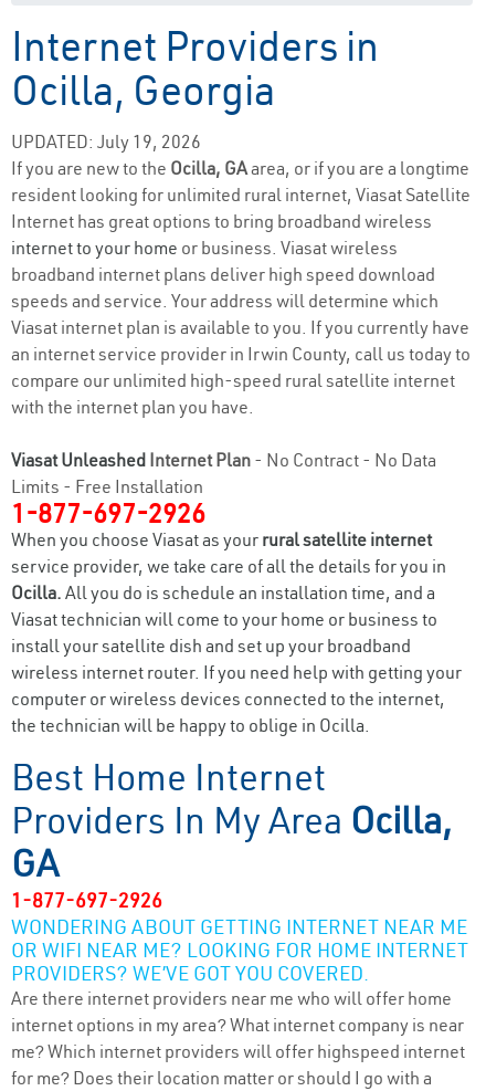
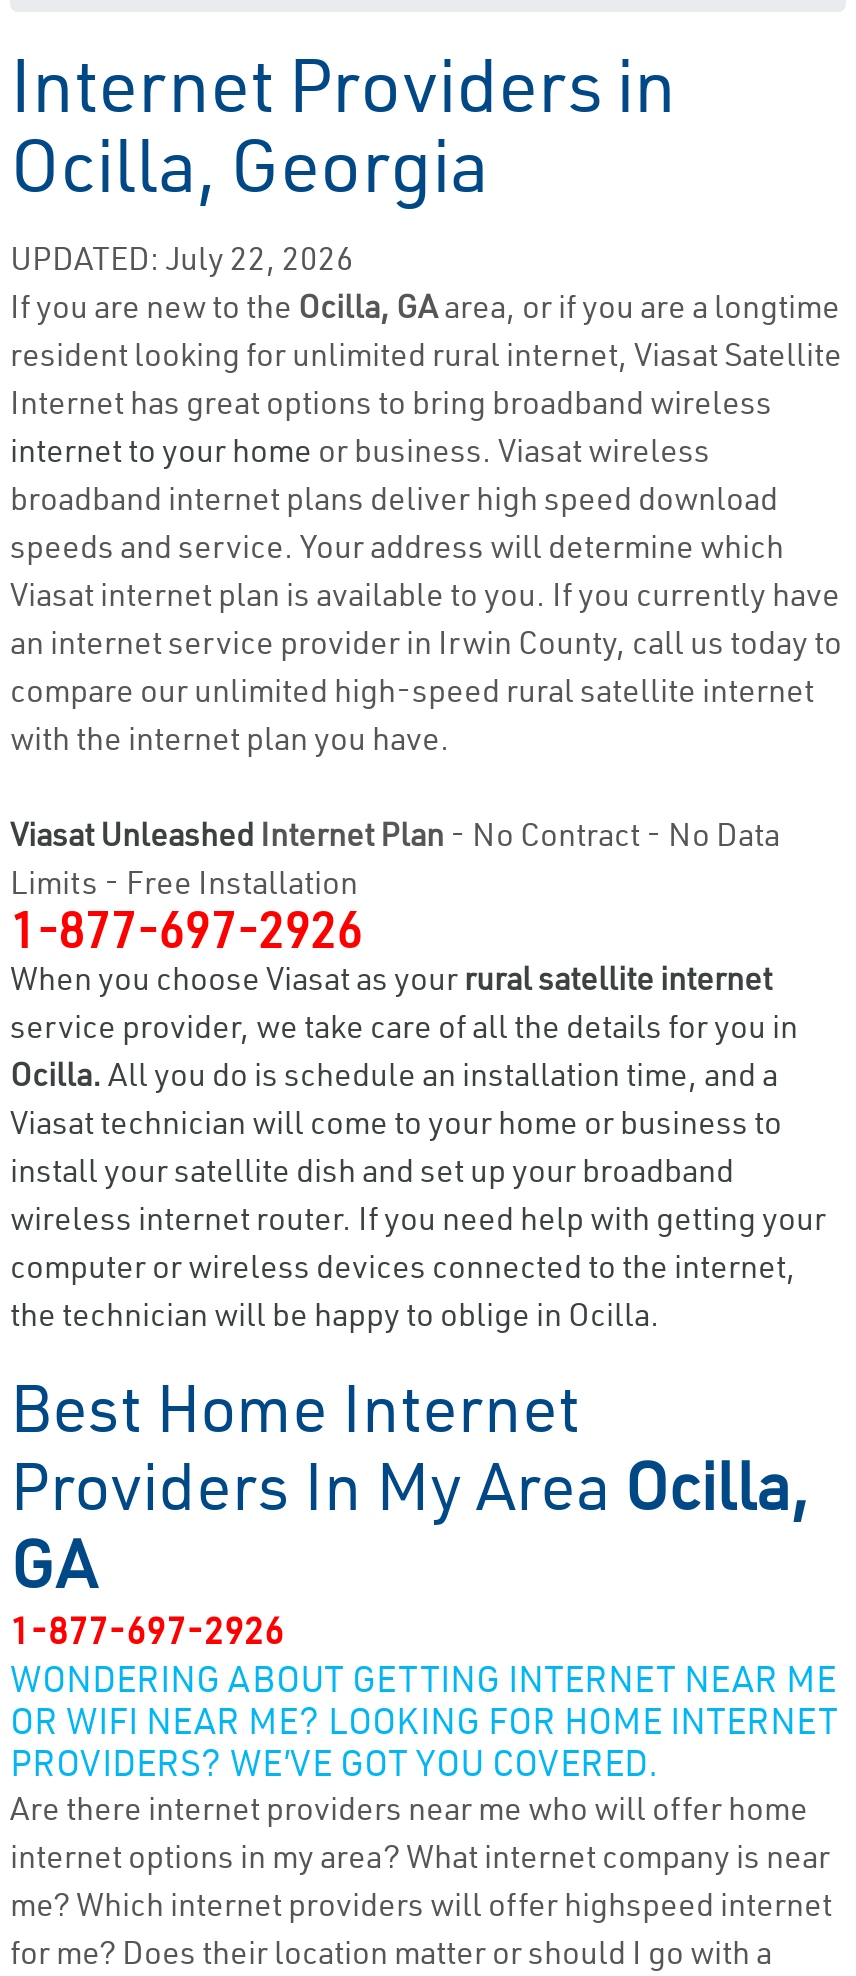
- UPDATED: July 19, 2026
+ UPDATED: July 22, 2026
